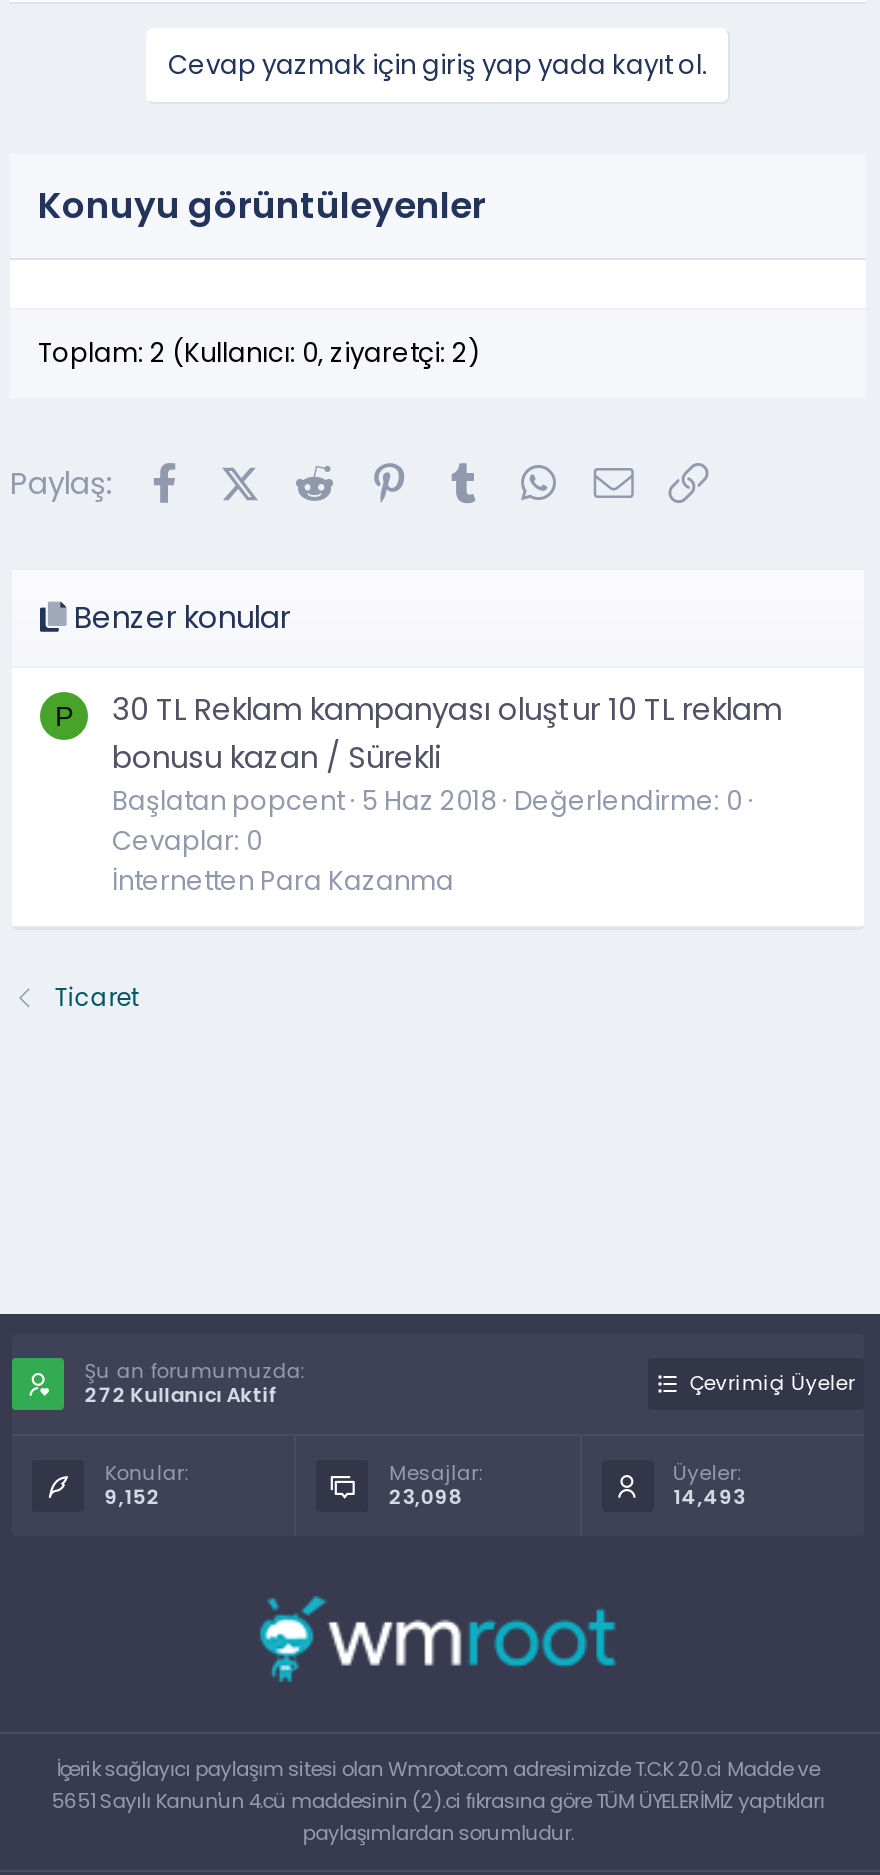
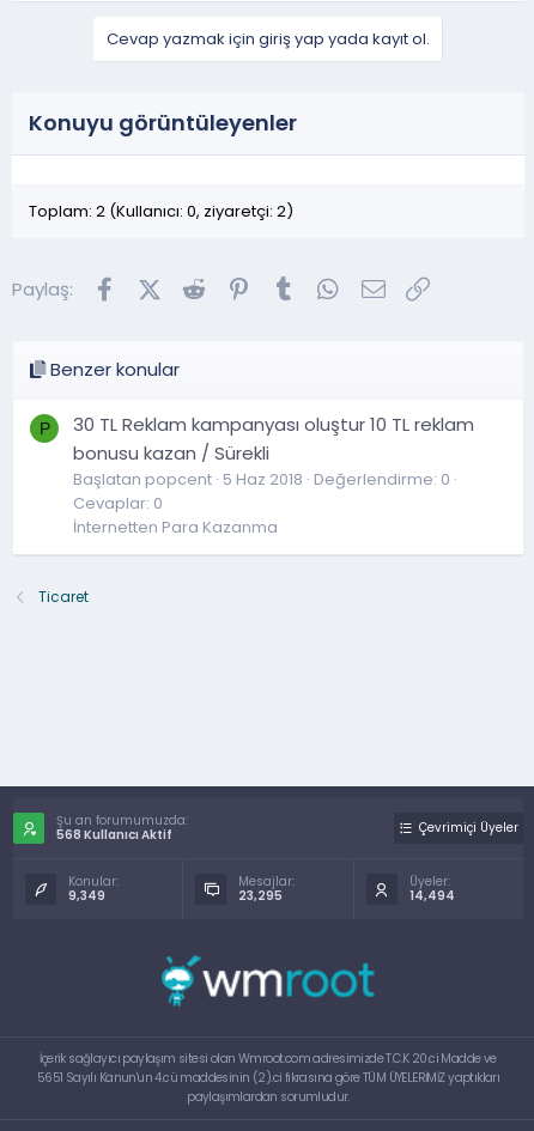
- 272 Kullanıcı Aktif
+ 568 Kullanıcı Aktif

- 9,152
+ 9,349

- 23,098
+ 23,295

- 14,493
+ 14,494
